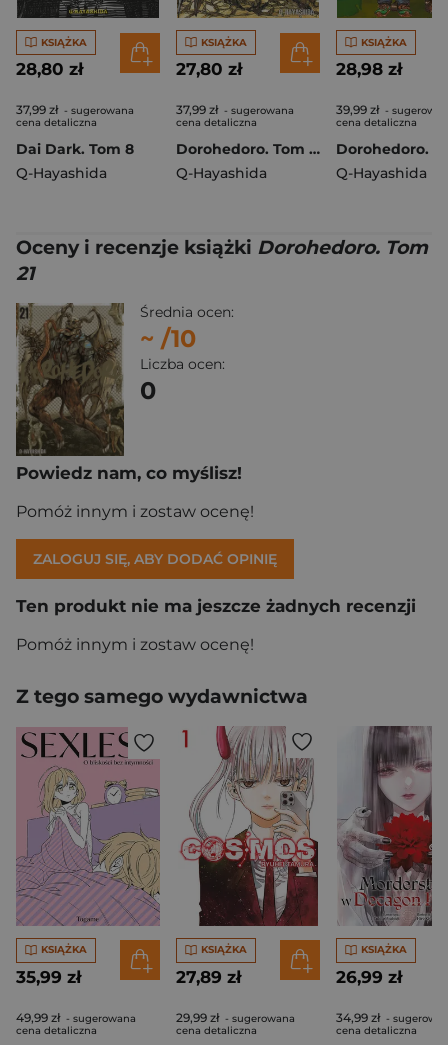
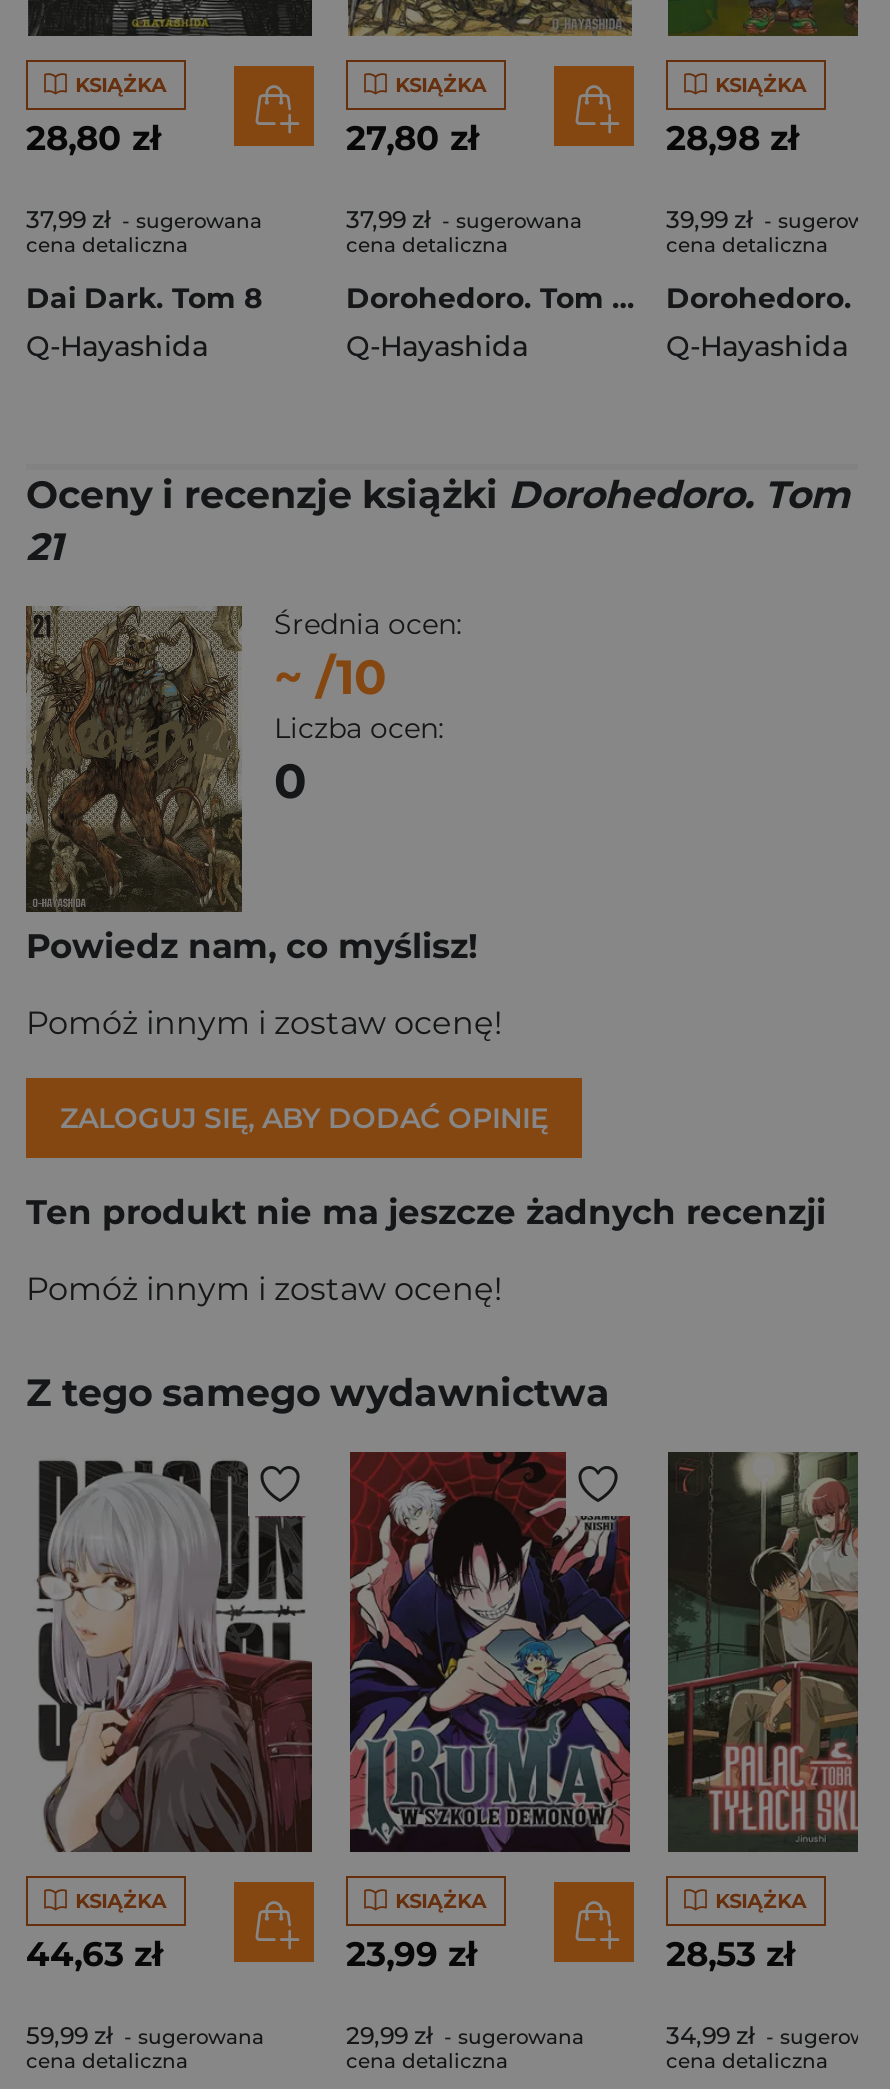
- [image]
+ [image]

- [image]
- 27,89 zł
+ [image]
+ 23,99 zł

- [image]
- 26,99 zł
+ [image]
+ 28,53 zł

- 35,99 zł
+ 44,63 zł

- 49,99 zł - sugerowana
+ 59,99 zł - sugerowana
